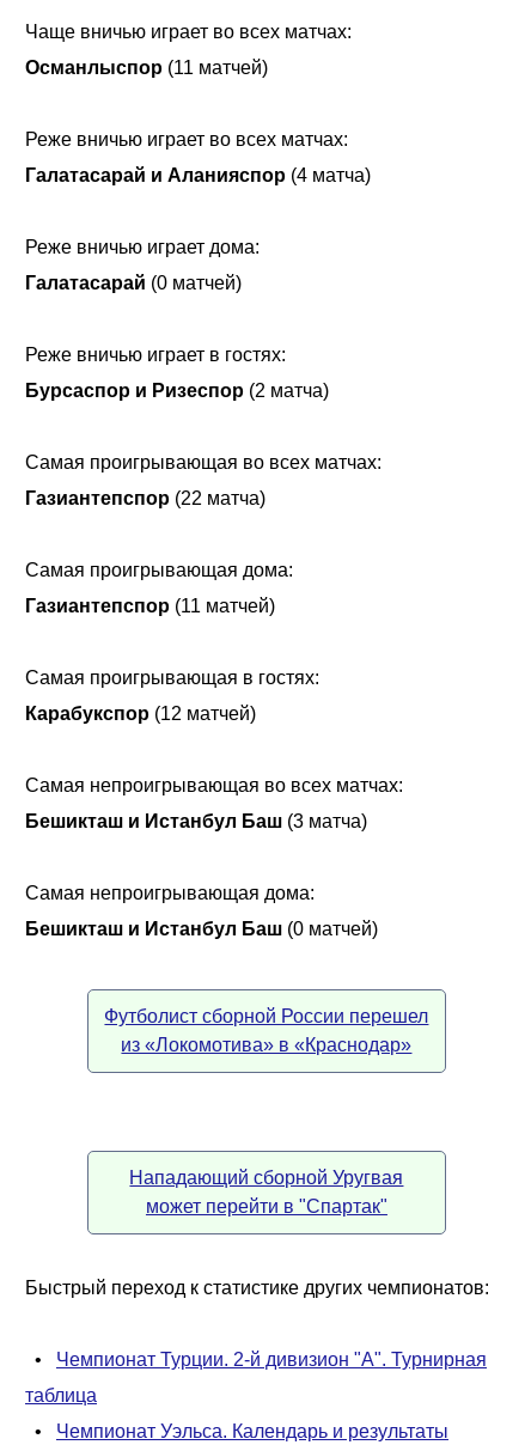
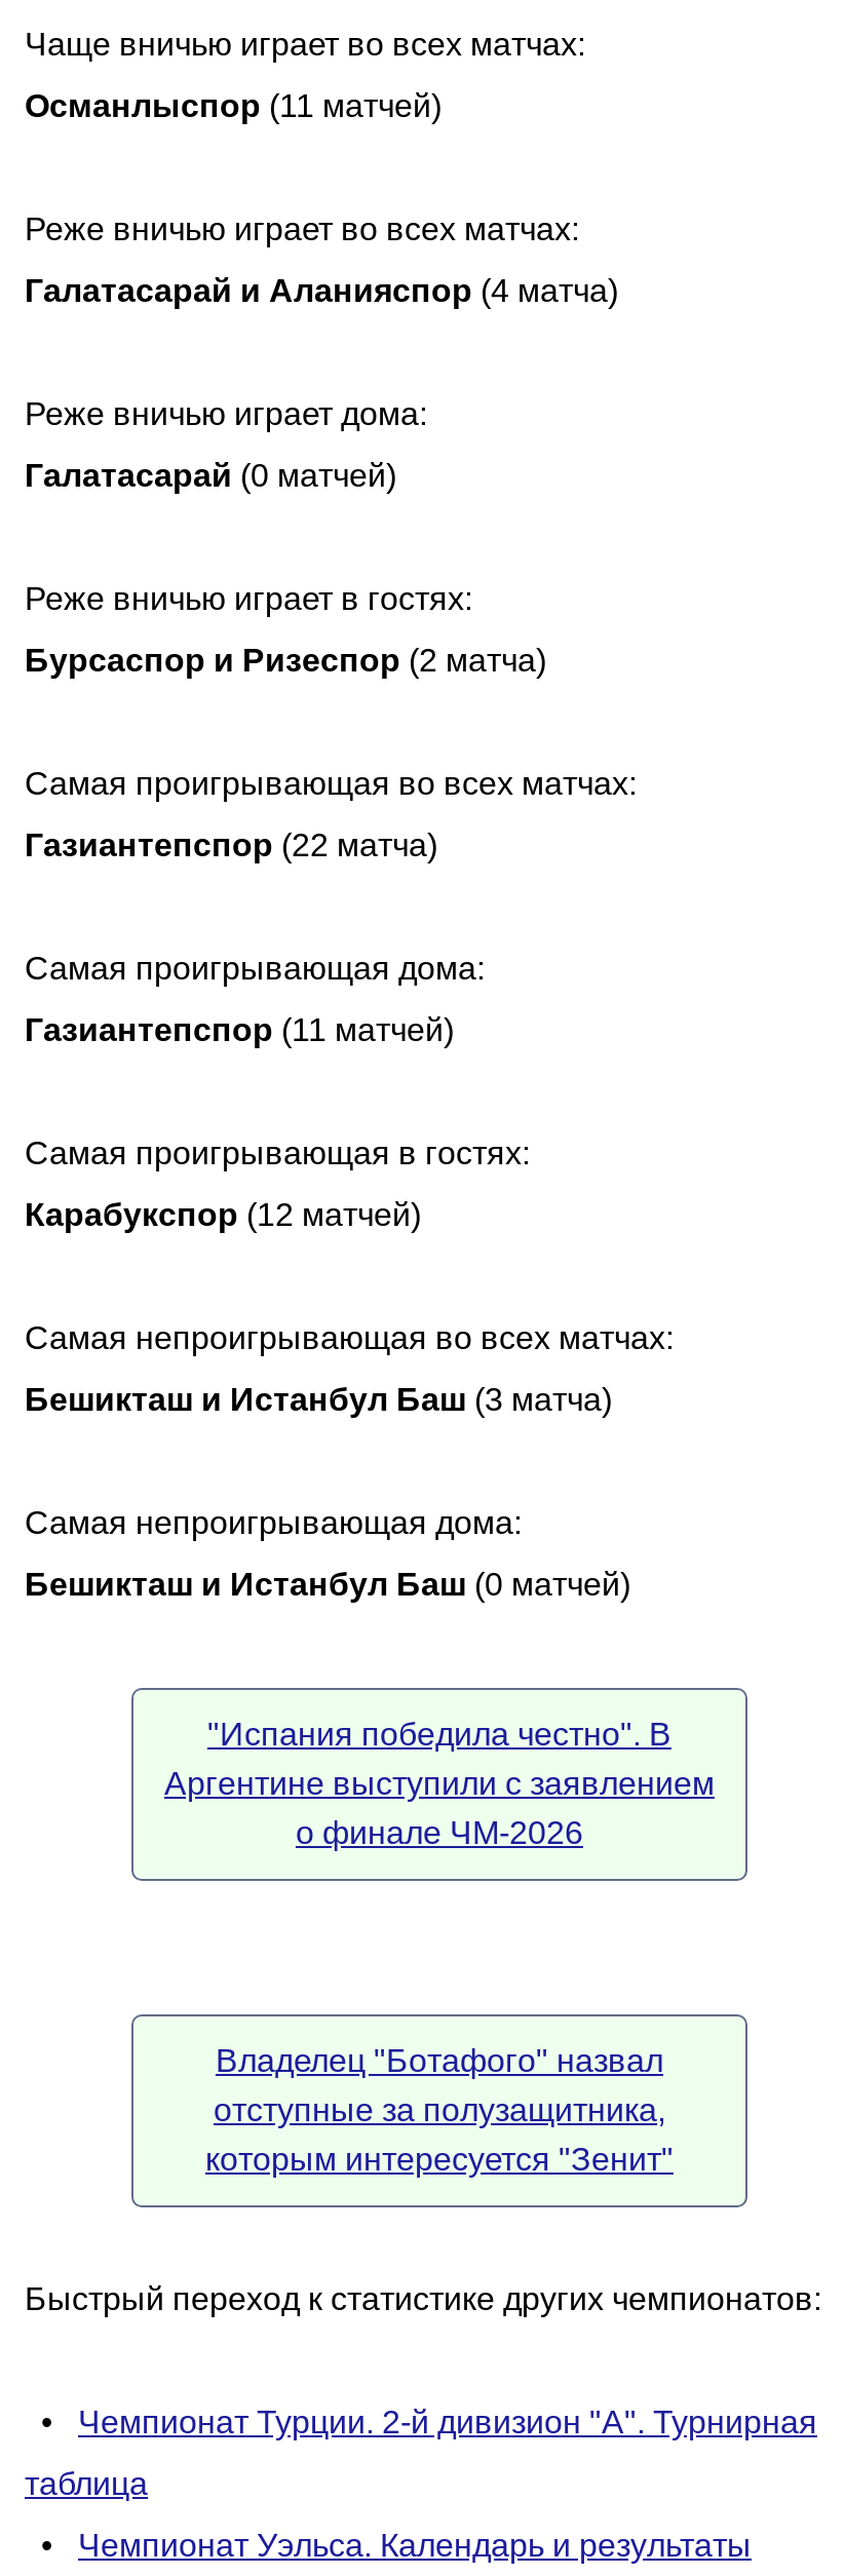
- Футболист сборной России перешел
- из «Локомотива» в «Краснодар»
+ "Испания победила честно". В
+ Аргентине выступили с заявлением
+ о финале ЧМ-2026

- Нападающий сборной Уругвая
- может перейти в "Спартак"
+ Владелец "Ботафого" назвал
+ отступные за полузащитника,
+ которым интересуется "Зенит"
